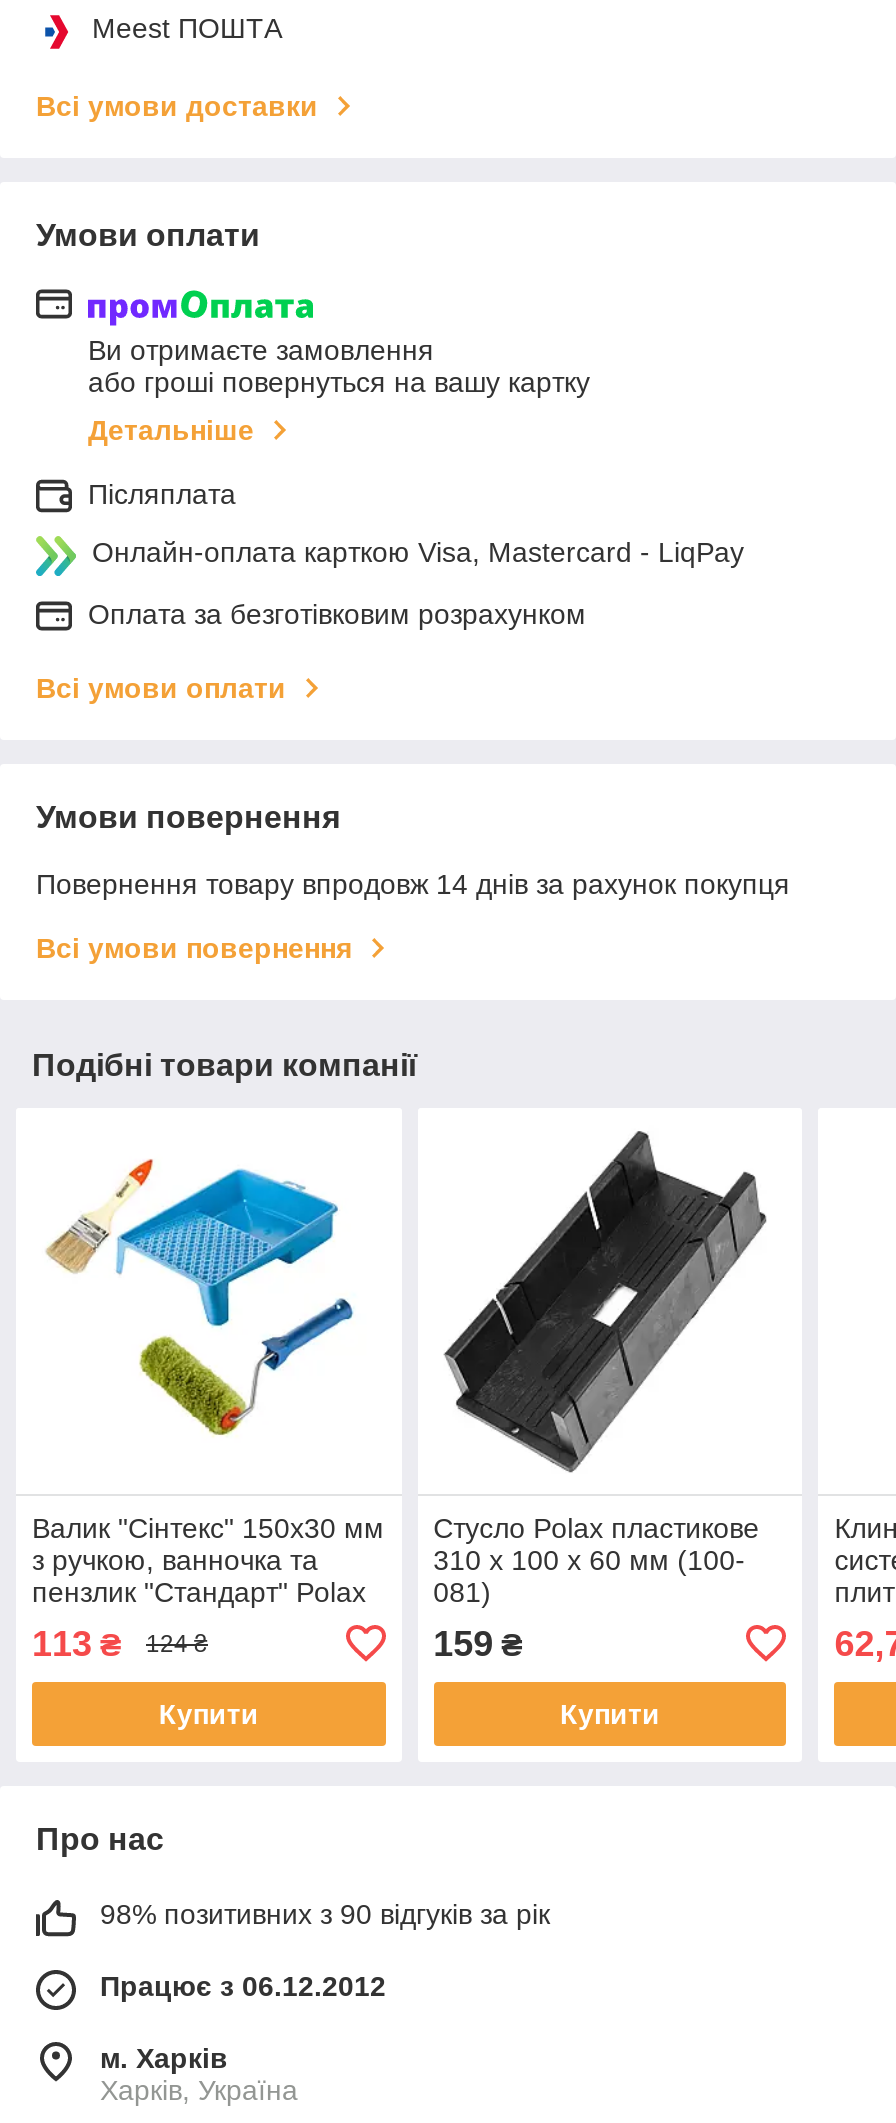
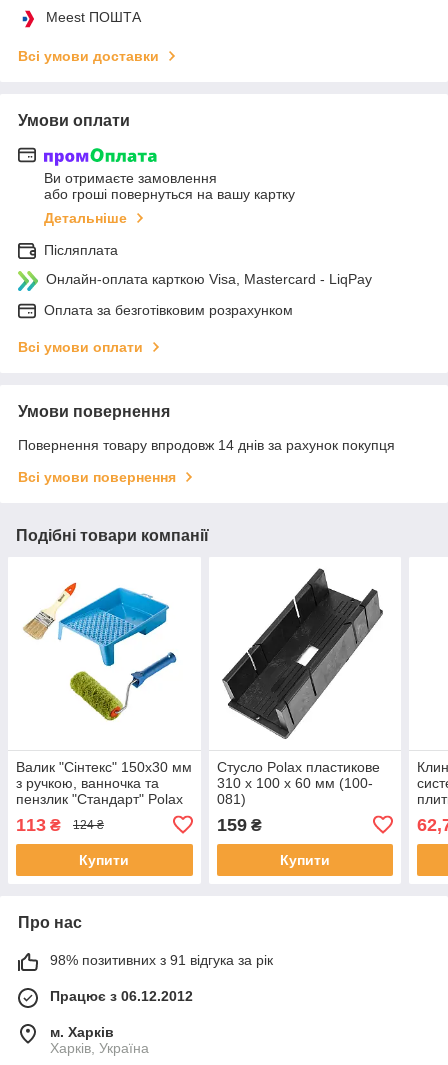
- 98% позитивних з 90 відгуків за рік
+ 98% позитивних з 91 відгука за рік
